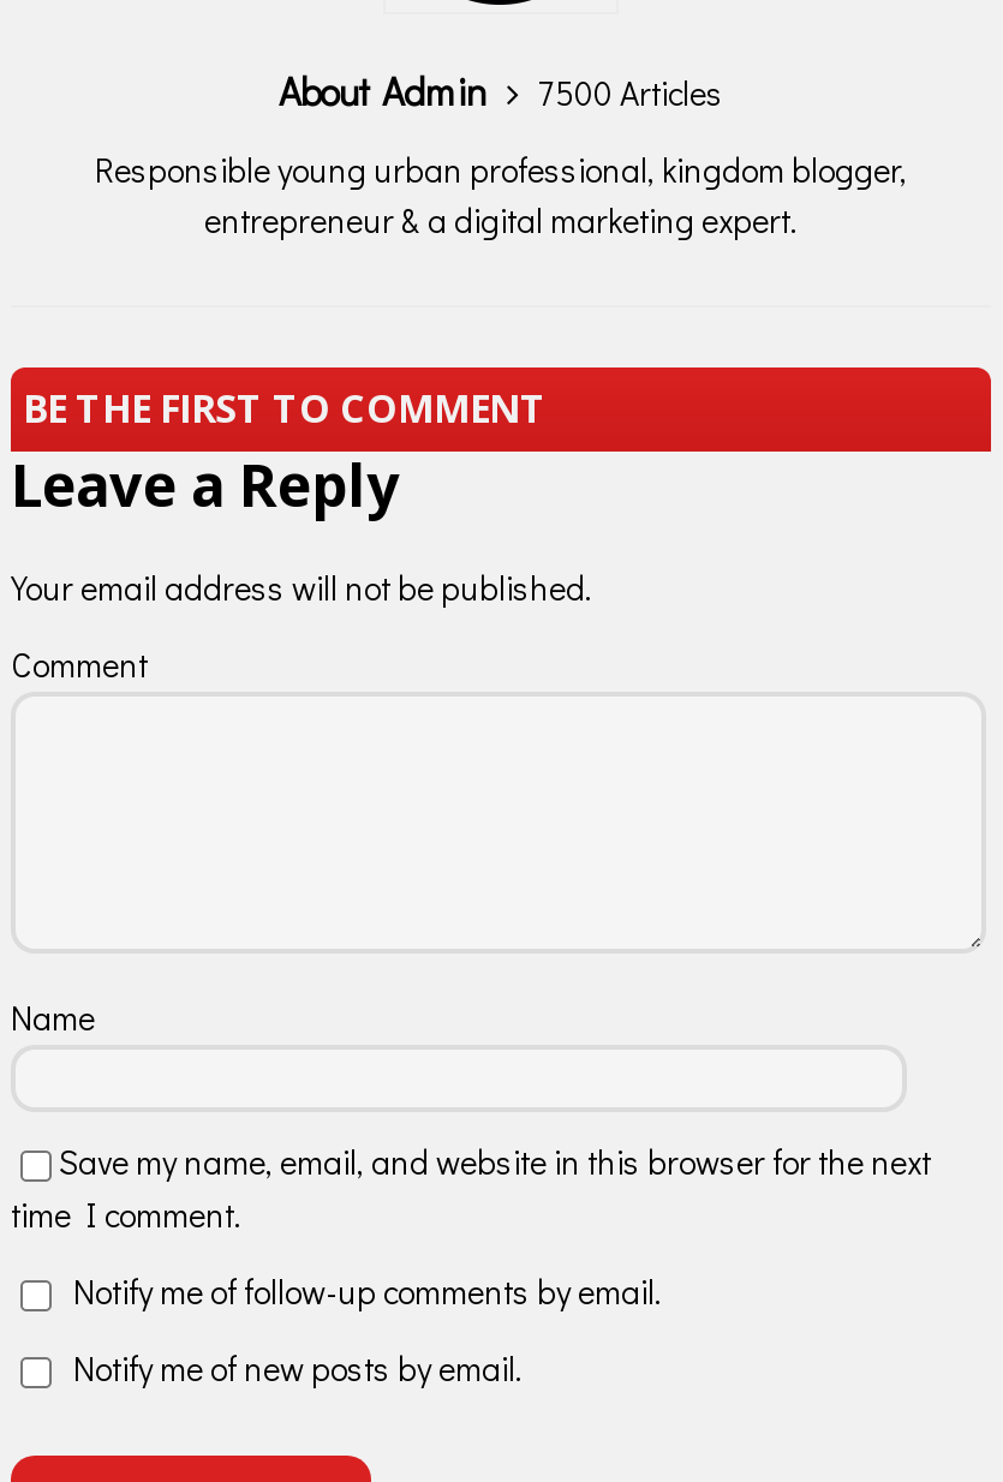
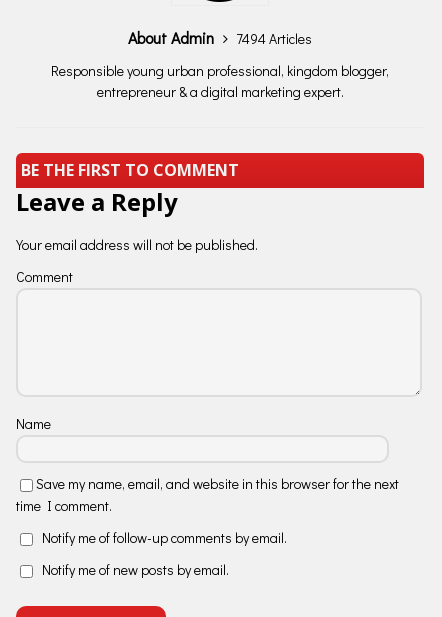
- About Admin 7500 Articles
+ About Admin 7494 Articles
